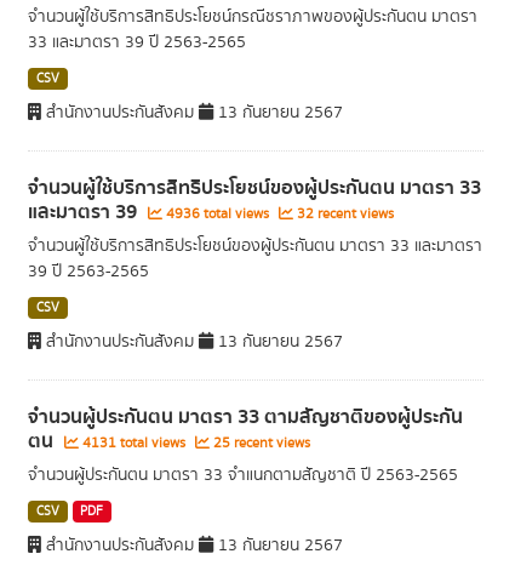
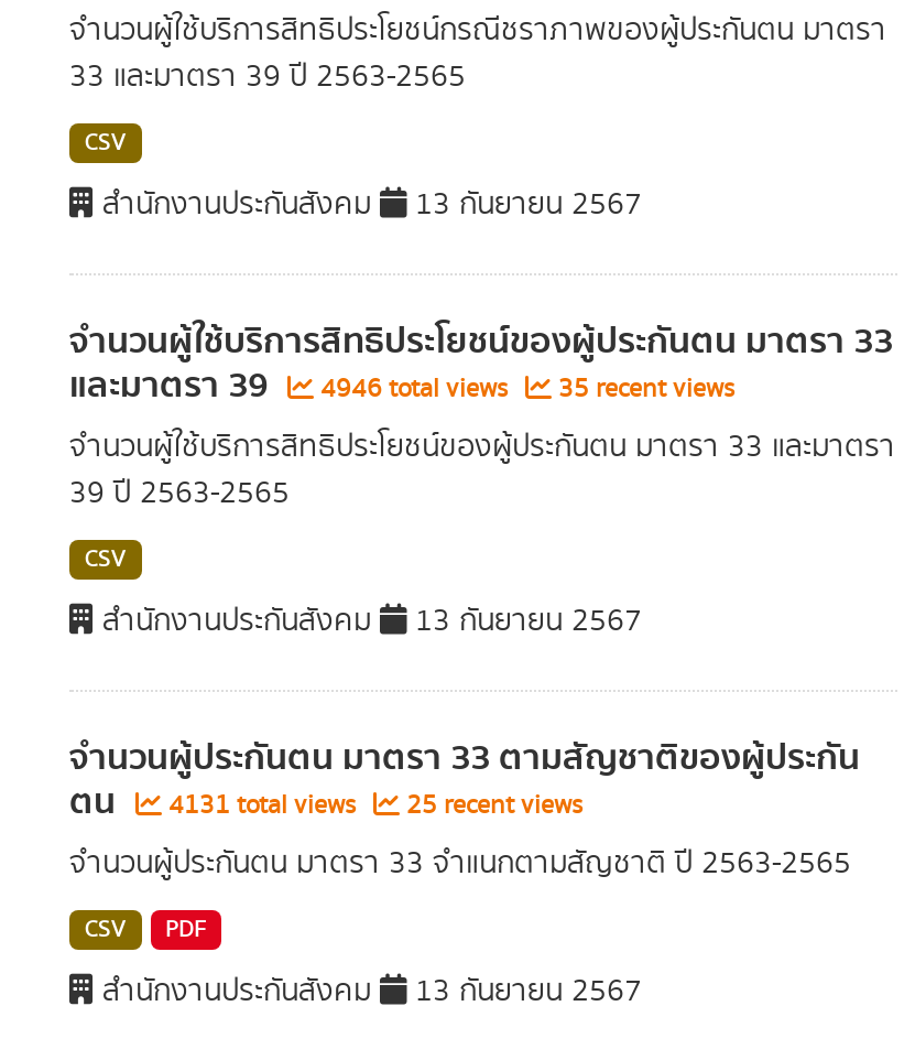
- 4936 total views
+ 4946 total views

- 32 recent views
+ 35 recent views
